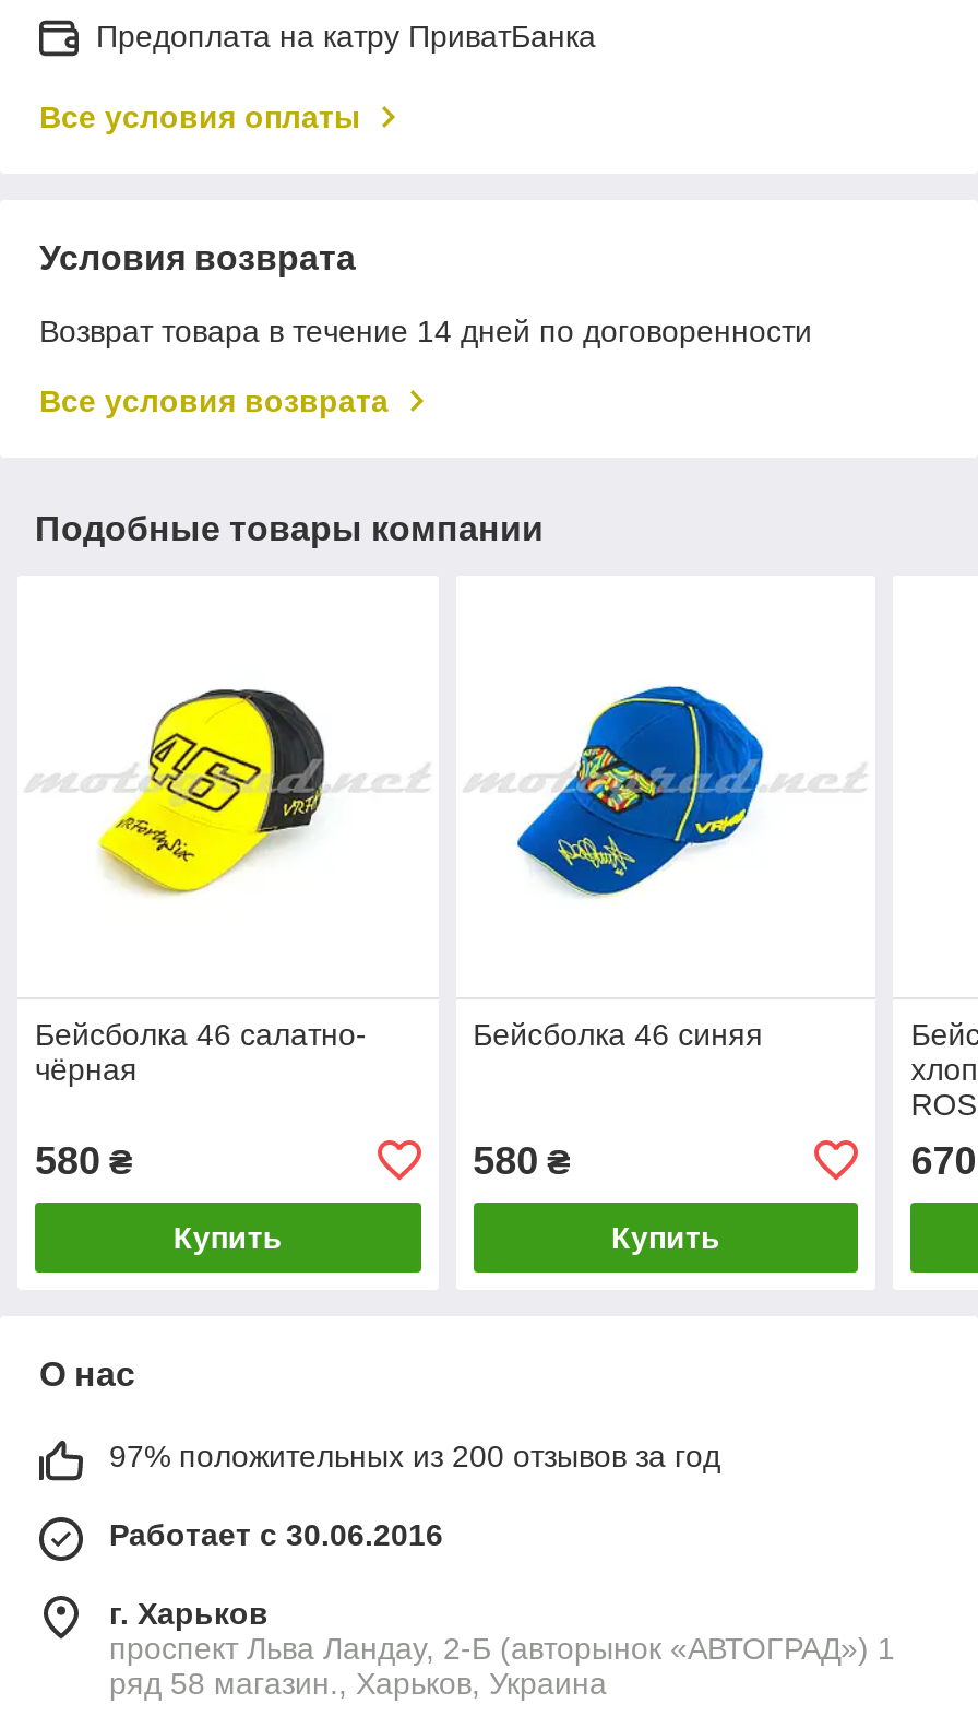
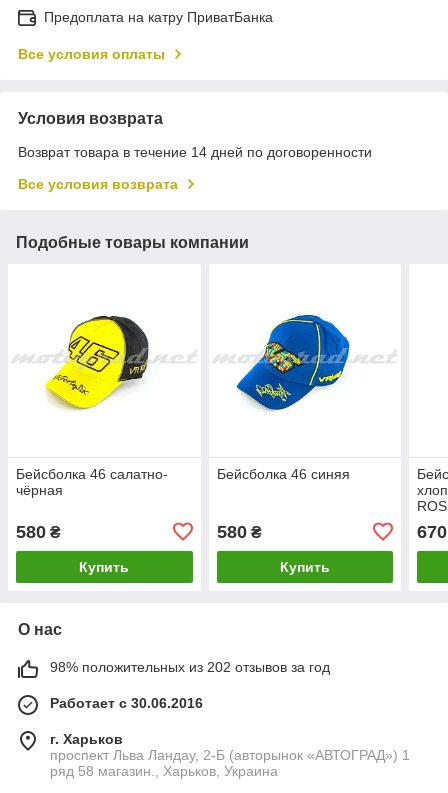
- 97% положительных из 200 отзывов за год
+ 98% положительных из 202 отзывов за год
